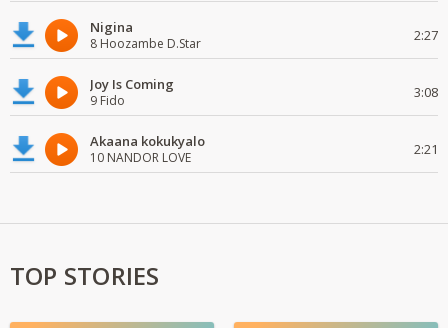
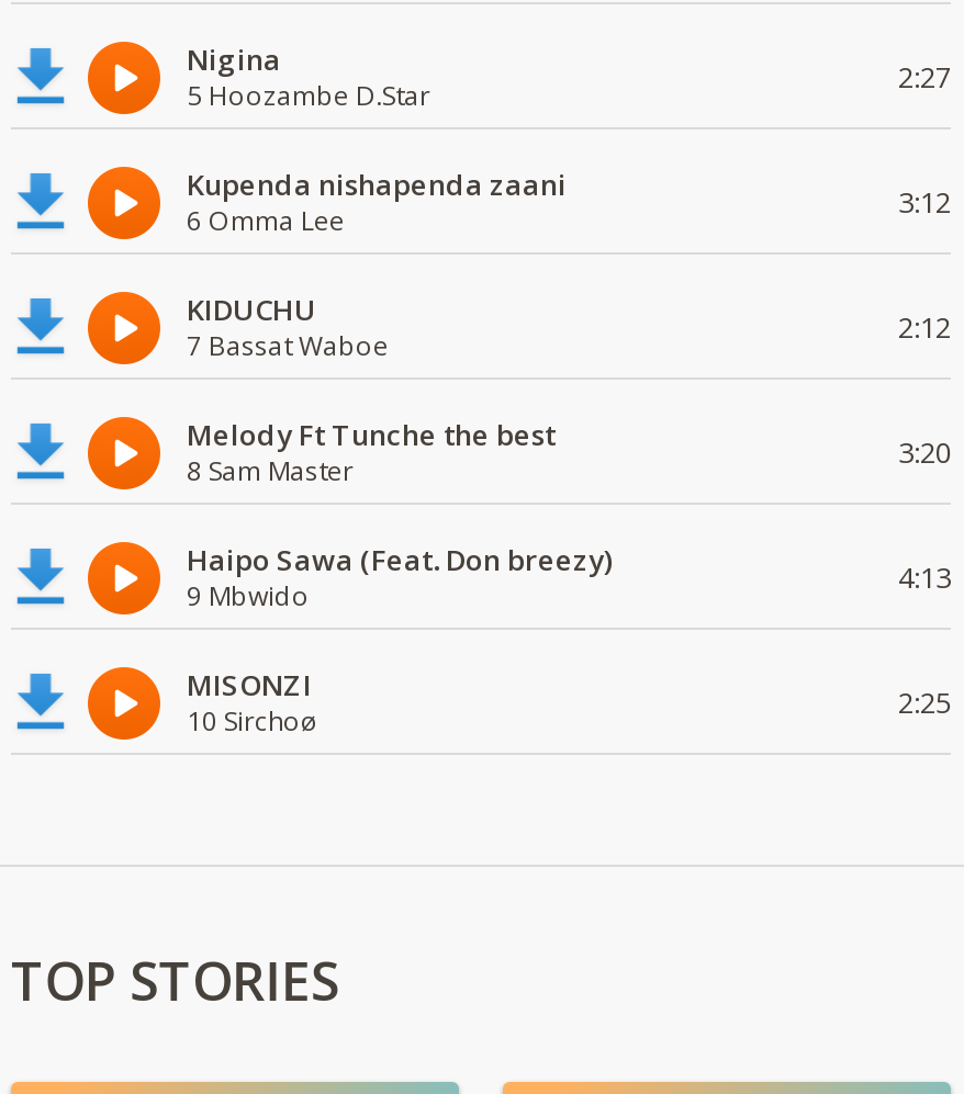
- 8 Hoozambe D.Star
+ 5 Hoozambe D.Star

- Joy Is Coming
- 9 Fido
- 3:08
- Akaana kokukyalo
- 10 NANDOR LOVE
- 2:21
+ Kupenda nishapenda zaani
+ 6 Omma Lee
+ 3:12
+ KIDUCHU
+ 7 Bassat Waboe
+ 2:12
+ Melody Ft Tunche the best
+ 8 Sam Master
+ 3:20
+ Haipo Sawa (Feat. Don breezy)
+ 9 Mbwido
+ 4:13
+ MISONZI
+ 10 Sirchoø
+ 2:25
